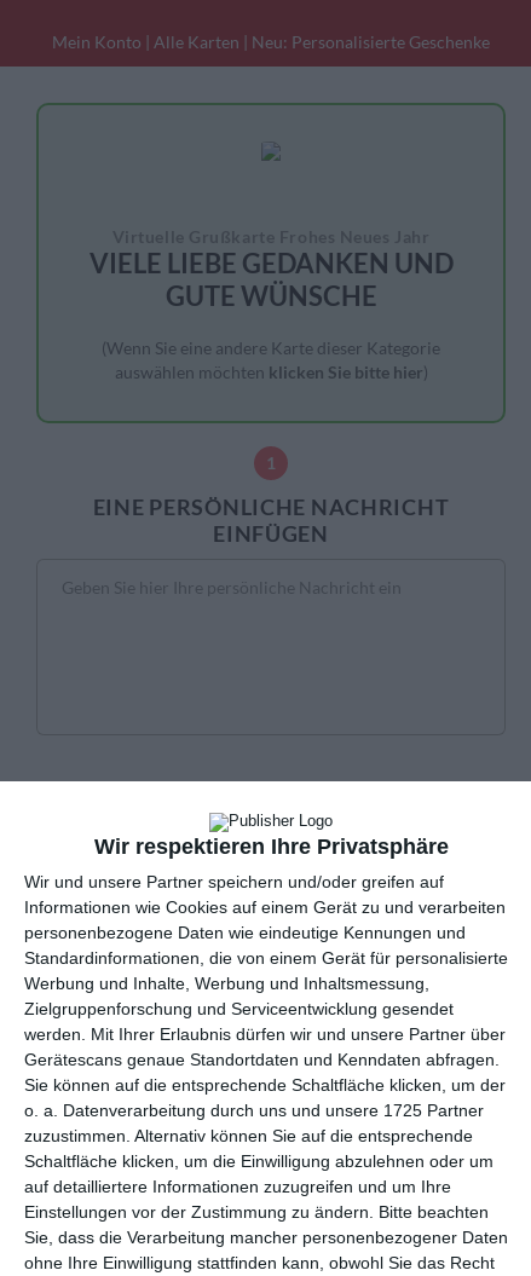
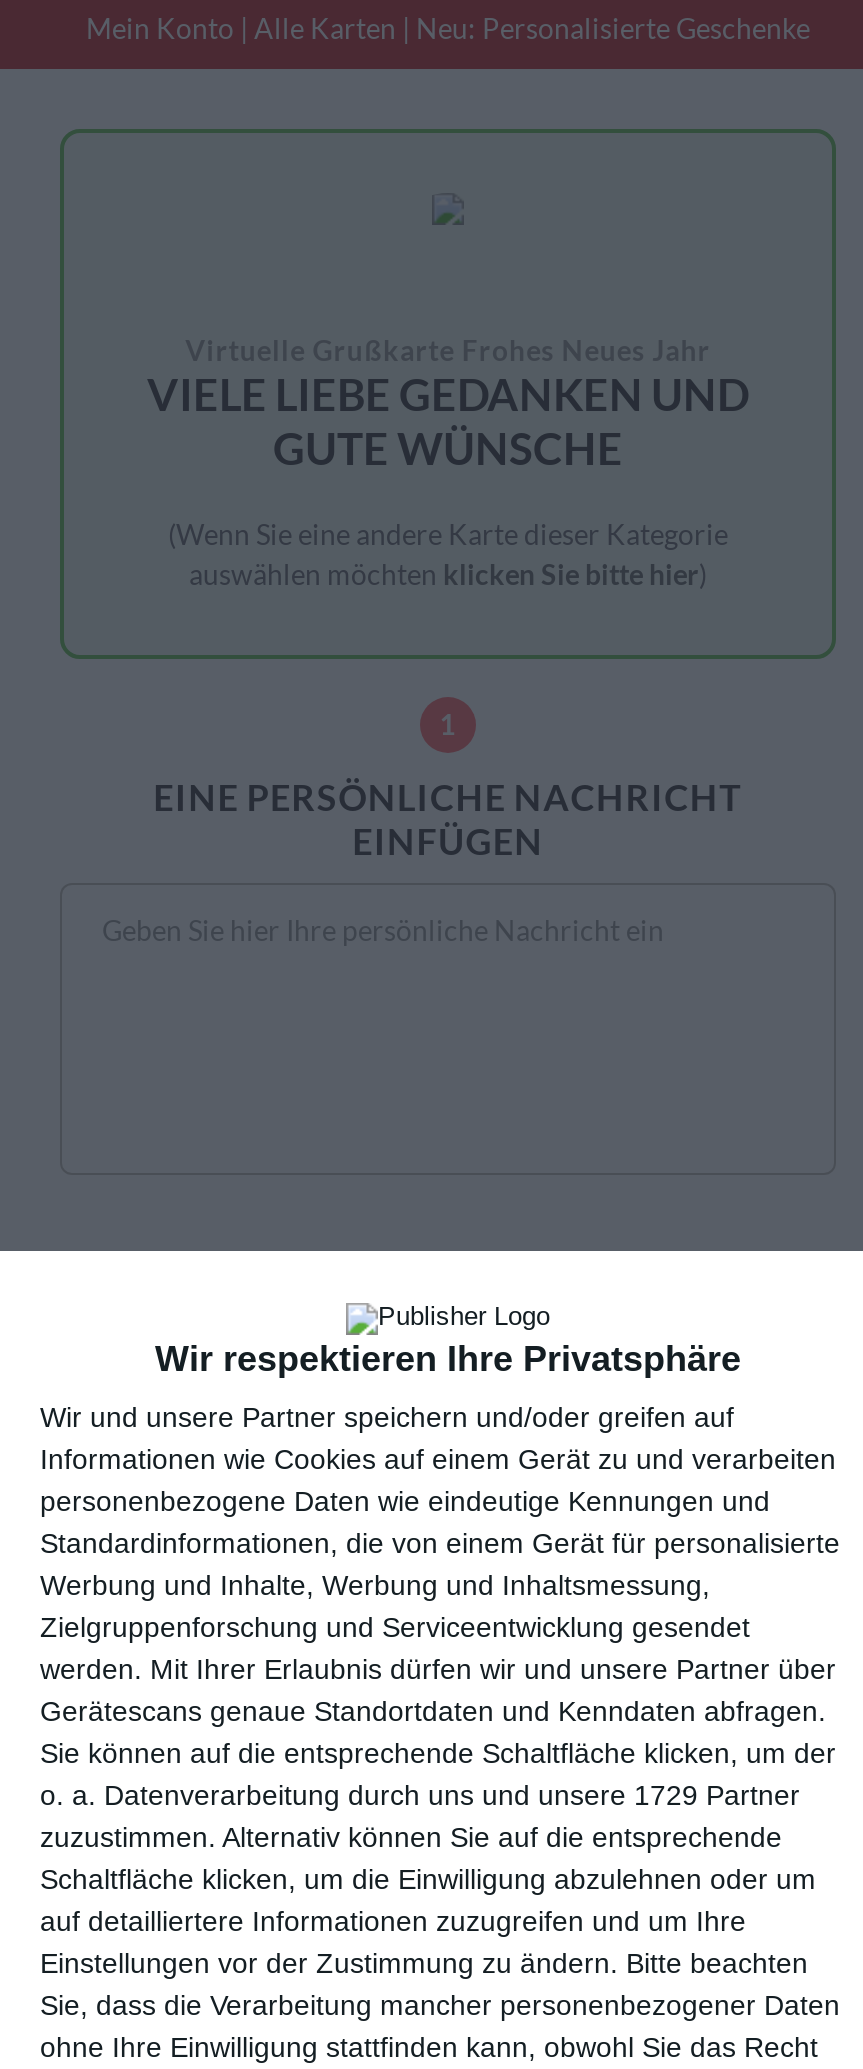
- o. a. Datenverarbeitung durch uns und unsere 1725 Partner
+ o. a. Datenverarbeitung durch uns und unsere 1729 Partner
